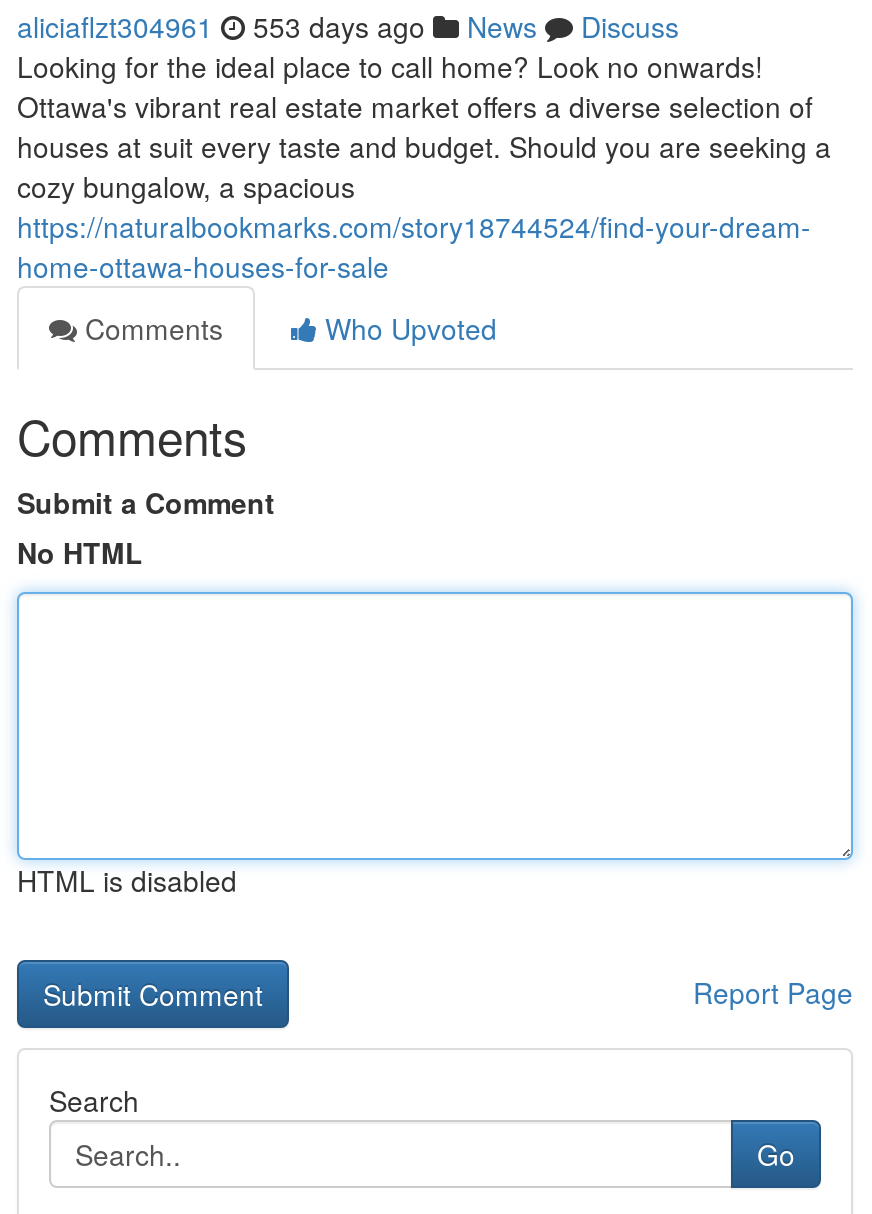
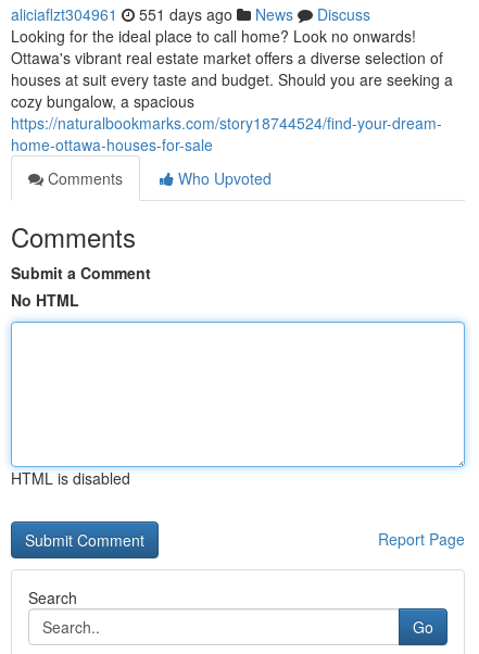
- aliciaflzt304961 553 days ago News Discuss
+ aliciaflzt304961 551 days ago News Discuss
